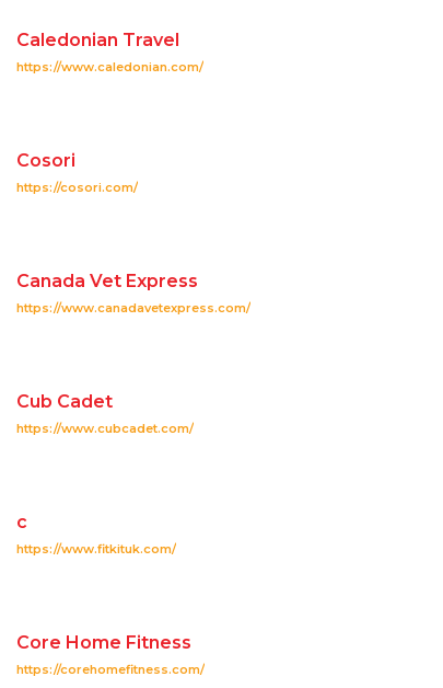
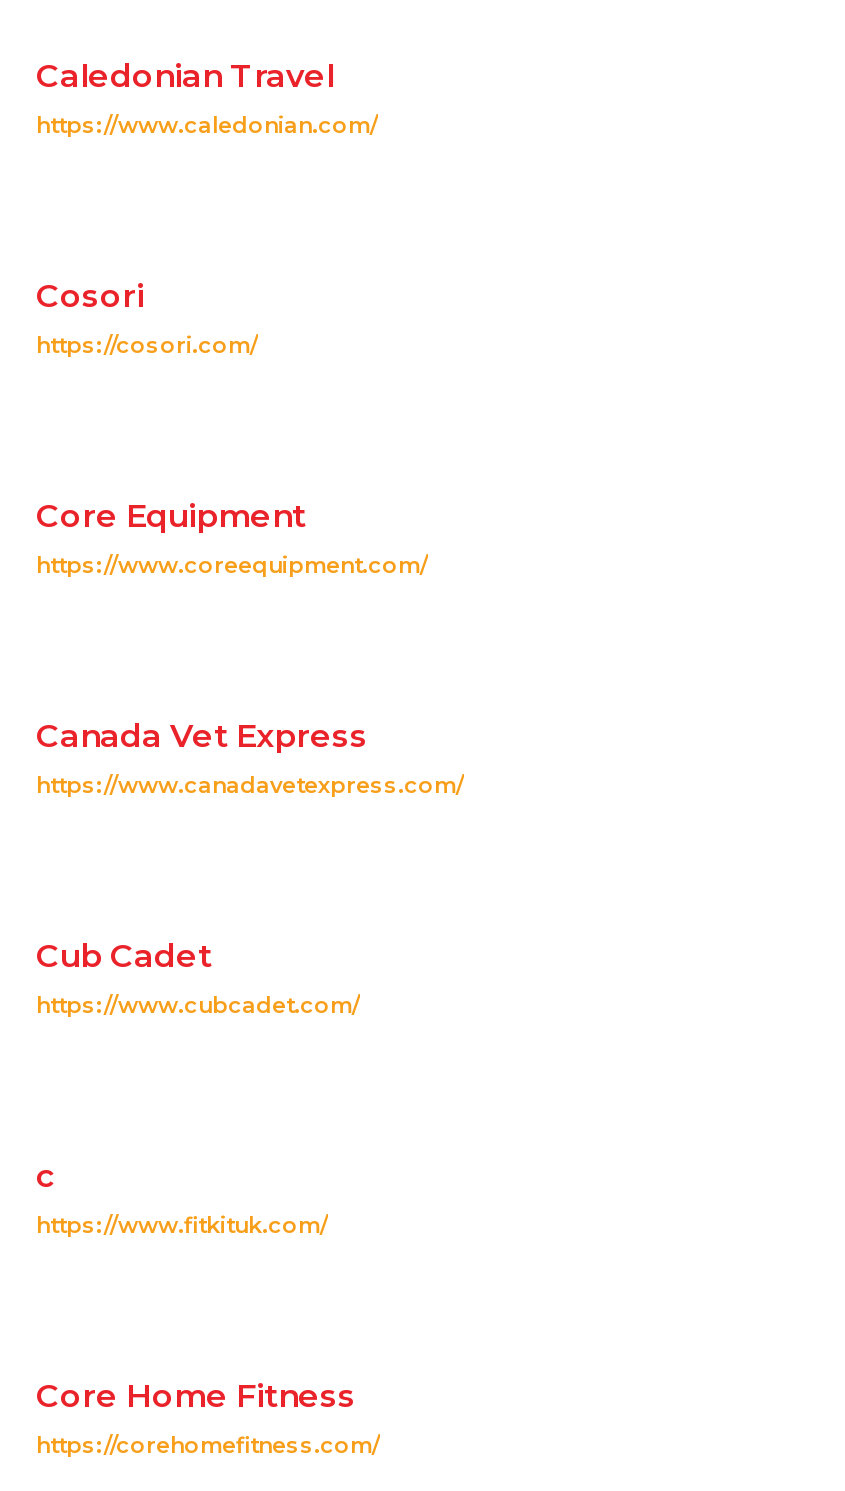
+ Core Equipment
+ https://www.coreequipment.com/
